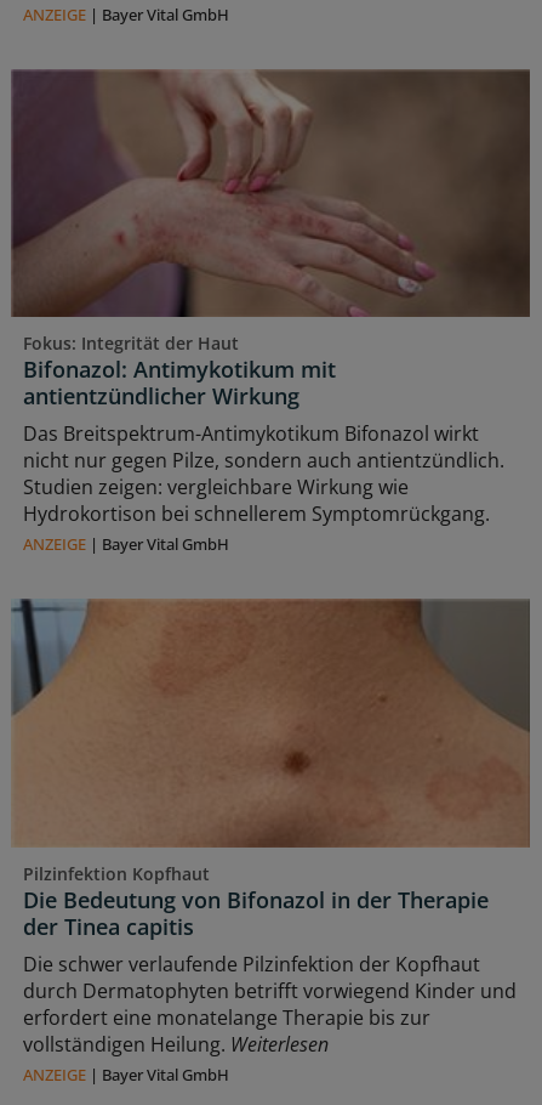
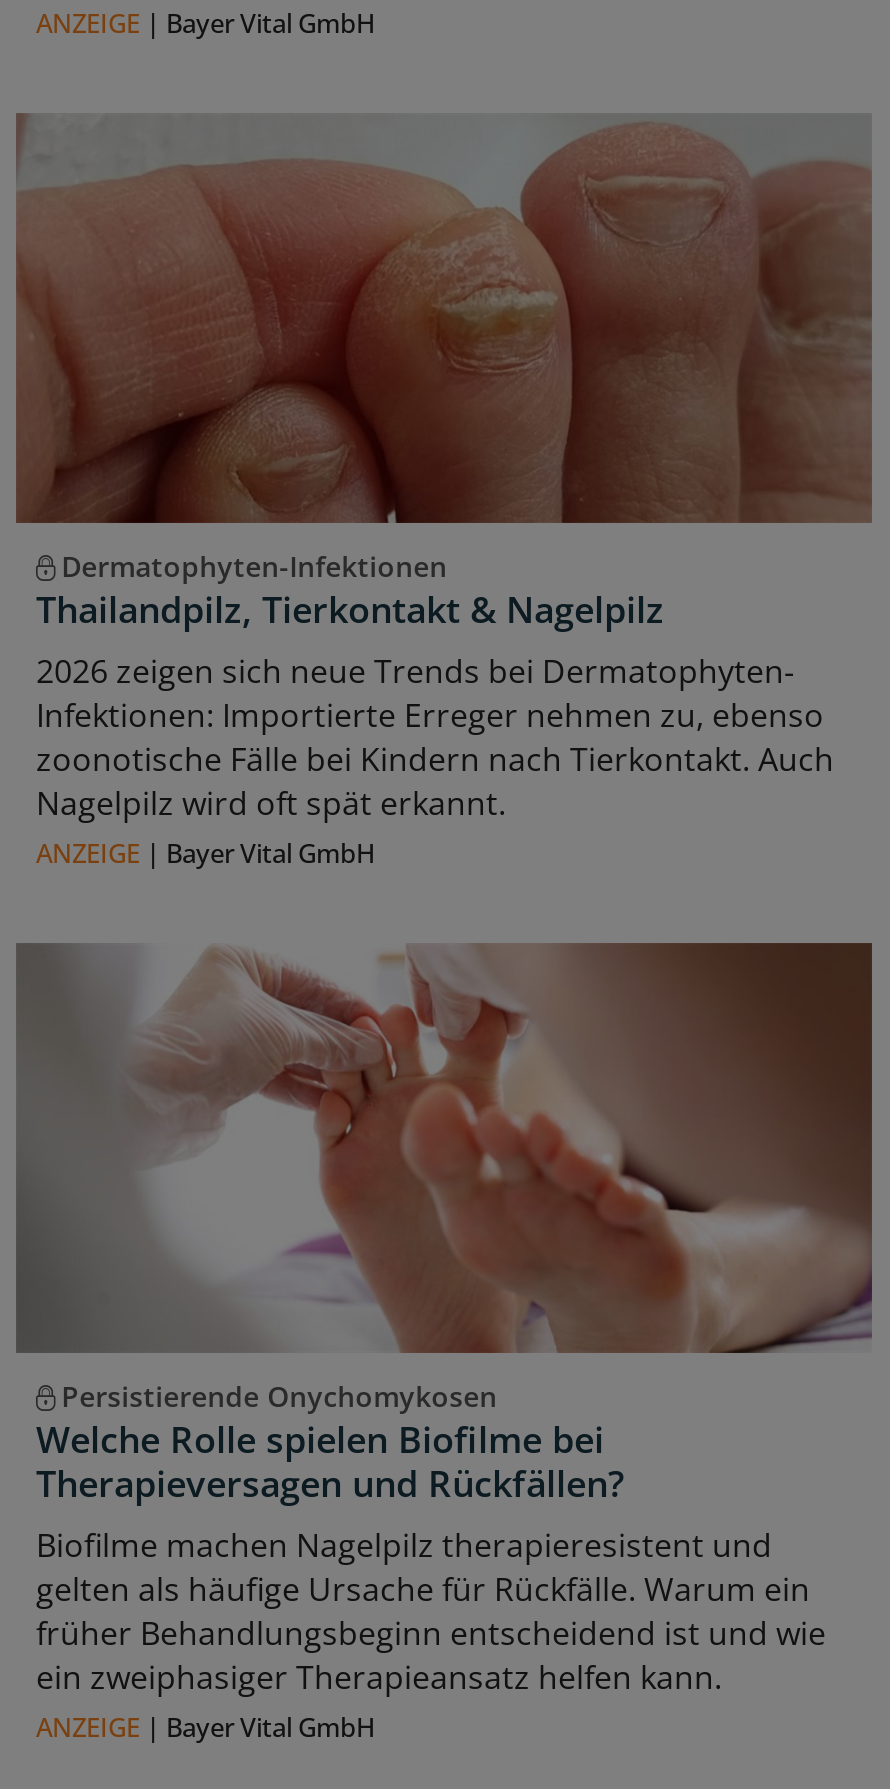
- [image]
- Fokus: Integrität der Haut
- Bifonazol: Antimykotikum mit
- antientzündlicher Wirkung
- Das Breitspektrum-Antimykotikum Bifonazol wirkt
- nicht nur gegen Pilze, sondern auch antientzündlich.
- Studien zeigen: vergleichbare Wirkung wie
- Hydrokortison bei schnellerem Symptomrückgang.
+ [image]
+ Dermatophyten-Infektionen
+ Thailandpilz, Tierkontakt & Nagelpilz
+ 2026 zeigen sich neue Trends bei Dermatophyten-
+ Infektionen: Importierte Erreger nehmen zu, ebenso
+ zoonotische Fälle bei Kindern nach Tierkontakt. Auch
+ Nagelpilz wird oft spät erkannt.

- [image]
- Pilzinfektion Kopfhaut
- Die Bedeutung von Bifonazol in der Therapie
- der Tinea capitis
- Die schwer verlaufende Pilzinfektion der Kopfhaut
- durch Dermatophyten betrifft vorwiegend Kinder und
- erfordert eine monatelange Therapie bis zur
- vollständigen Heilung. Weiterlesen
+ [image]
+ Persistierende Onychomykosen
+ Welche Rolle spielen Biofilme bei
+ Therapieversagen und Rückfällen?
+ Biofilme machen Nagelpilz therapieresistent und
+ gelten als häufige Ursache für Rückfälle. Warum ein
+ früher Behandlungsbeginn entscheidend ist und wie
+ ein zweiphasiger Therapieansatz helfen kann.
